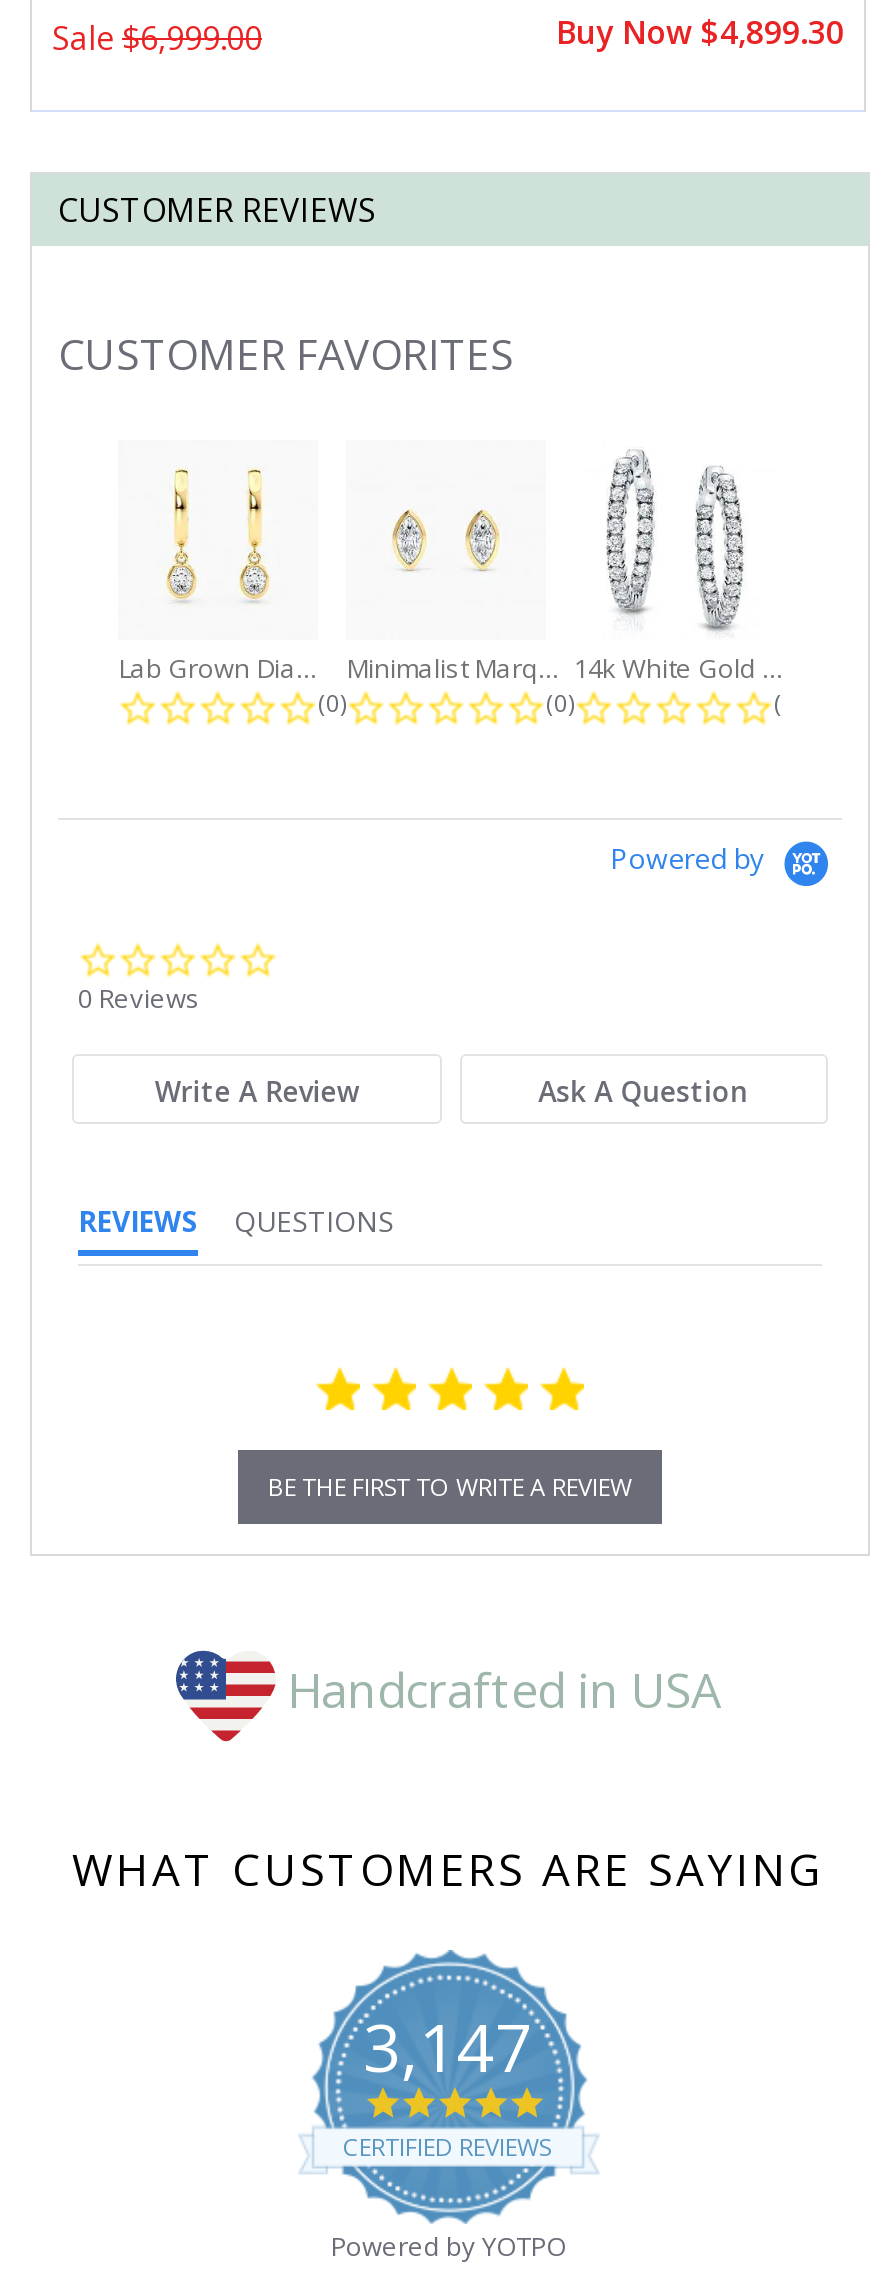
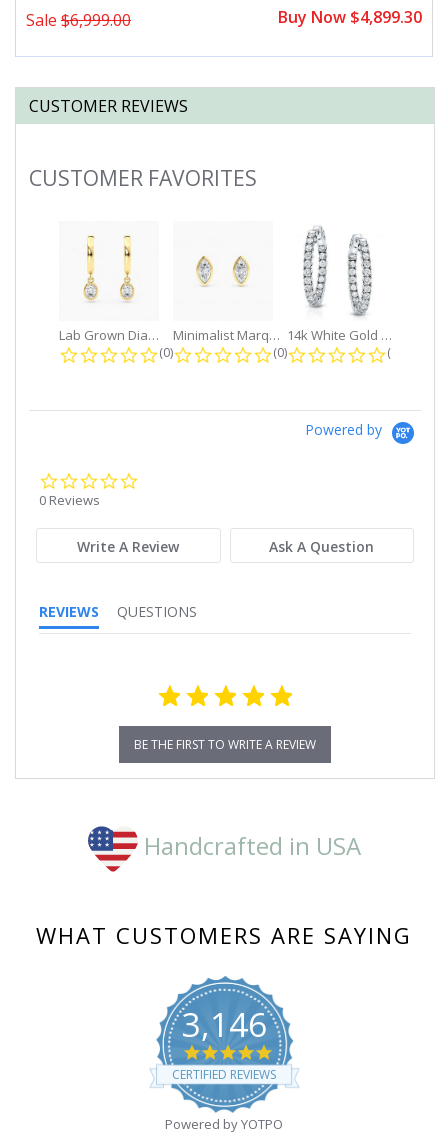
- 3,147
+ 3,146
